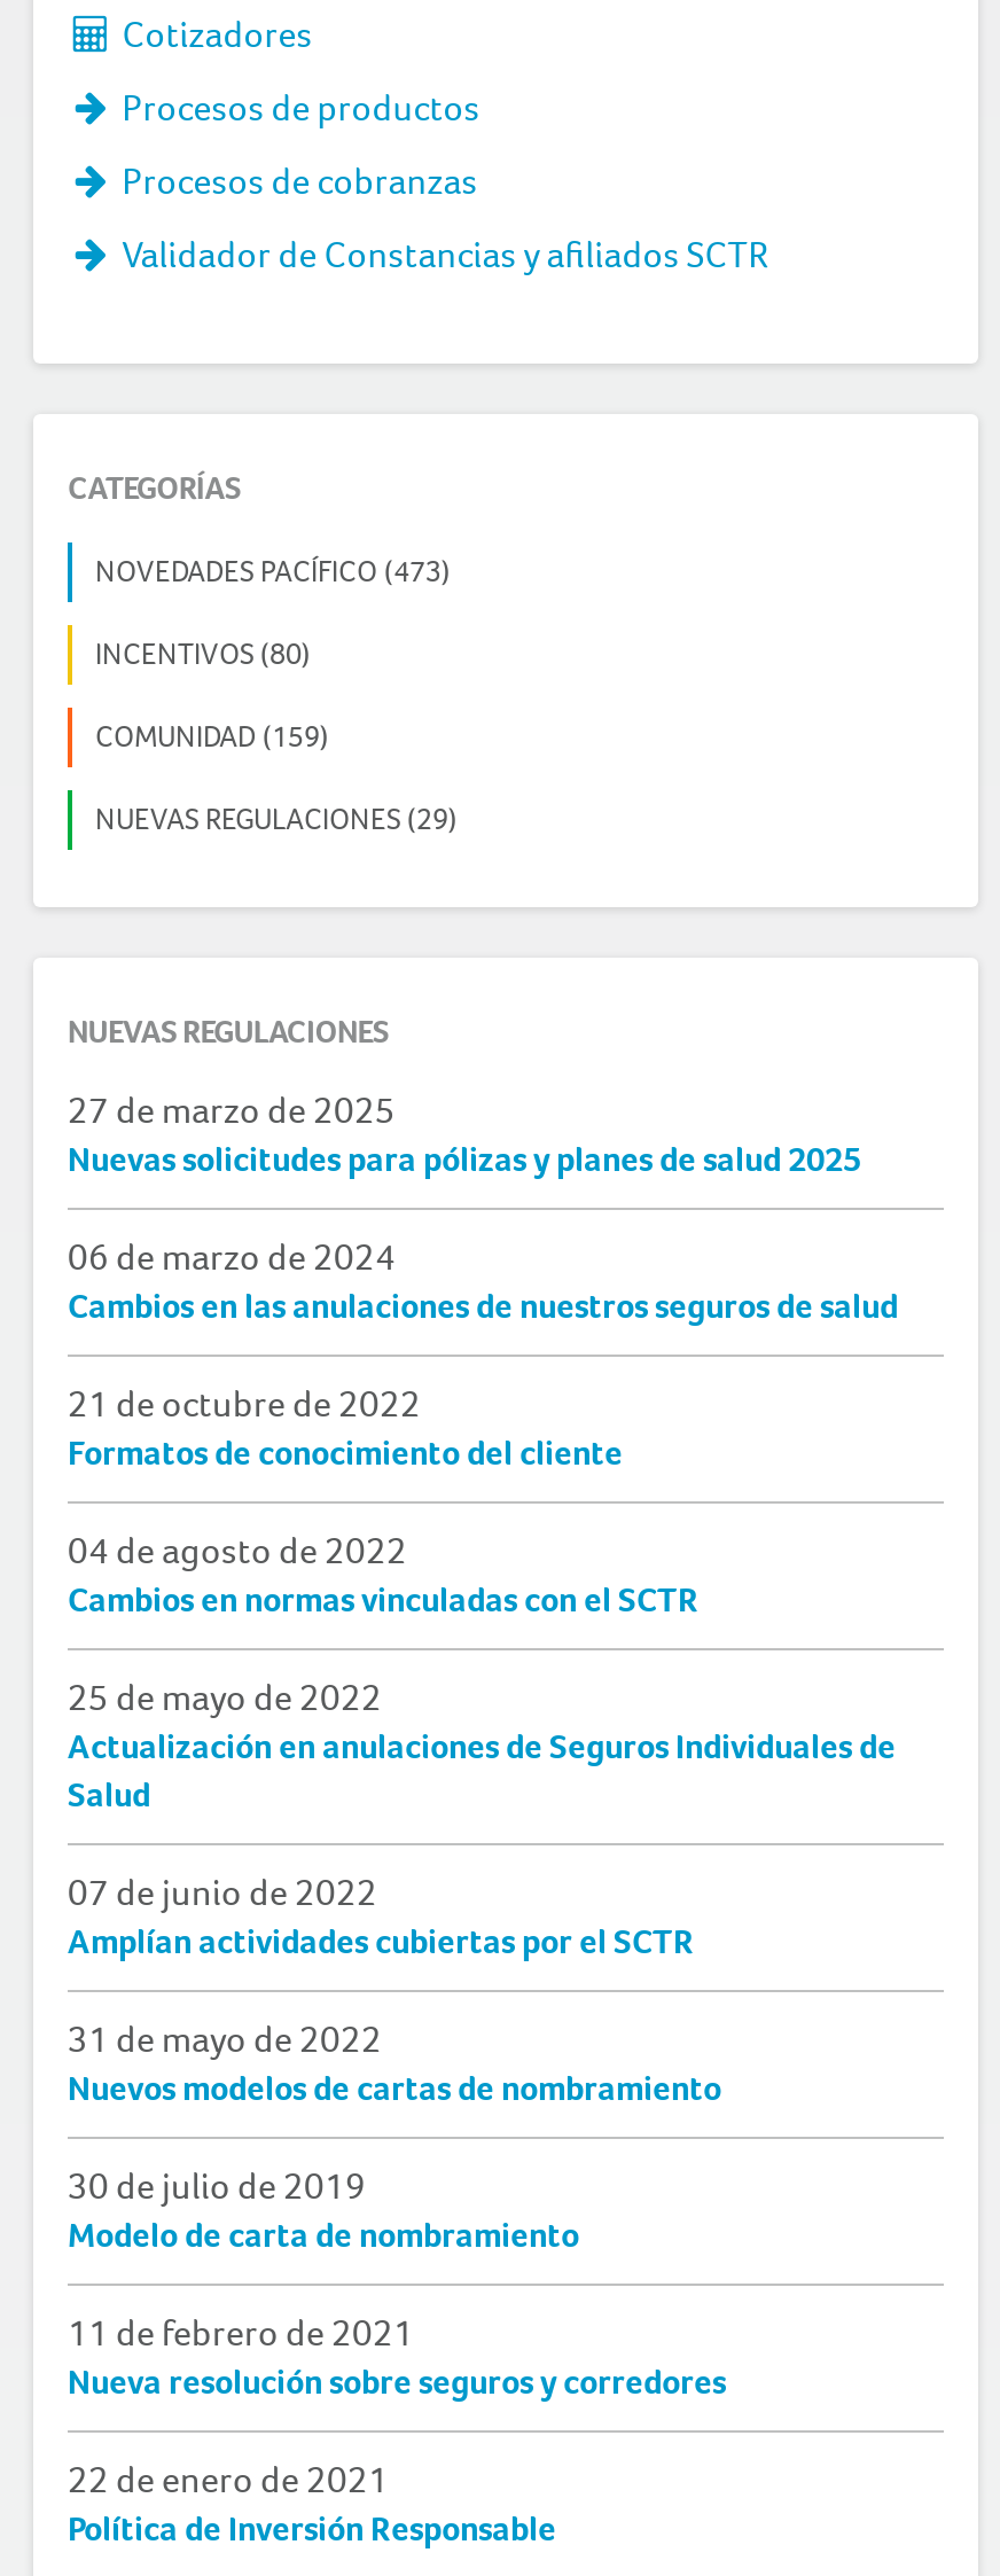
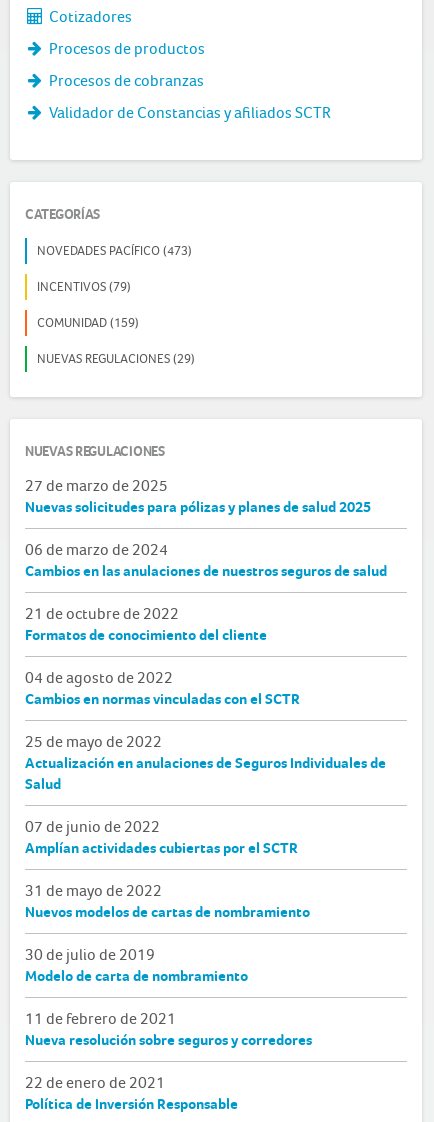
- INCENTIVOS (80)
+ INCENTIVOS (79)
